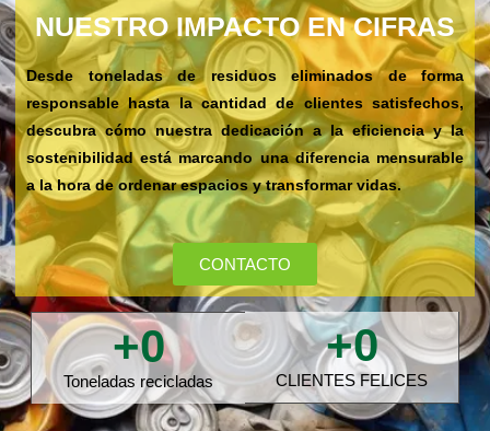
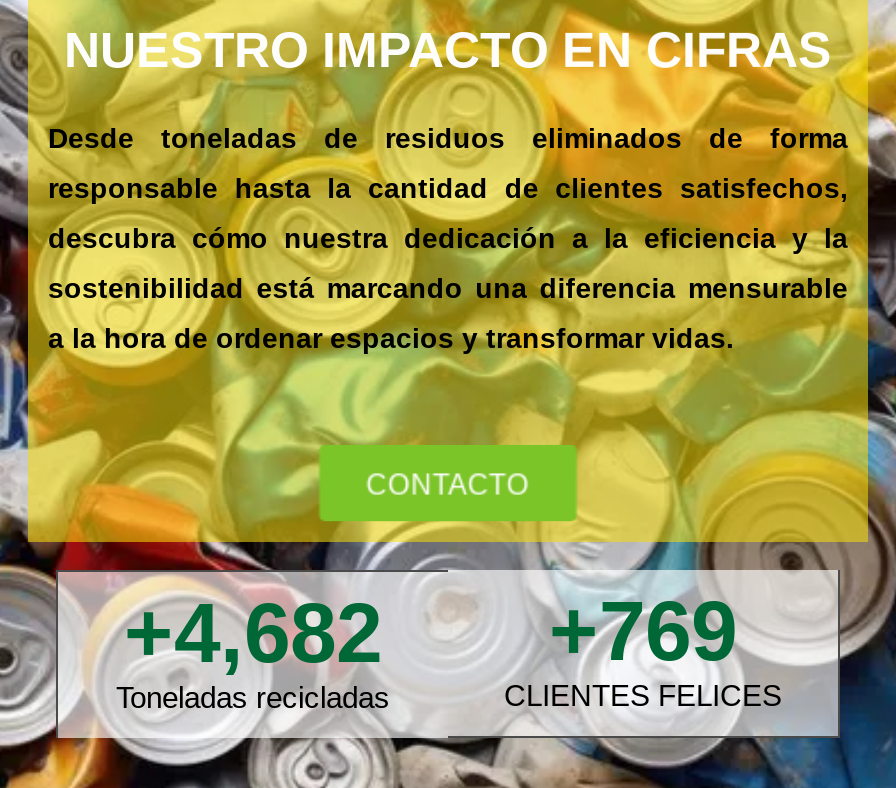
- +0
+ +4,682

- +0
+ +769
